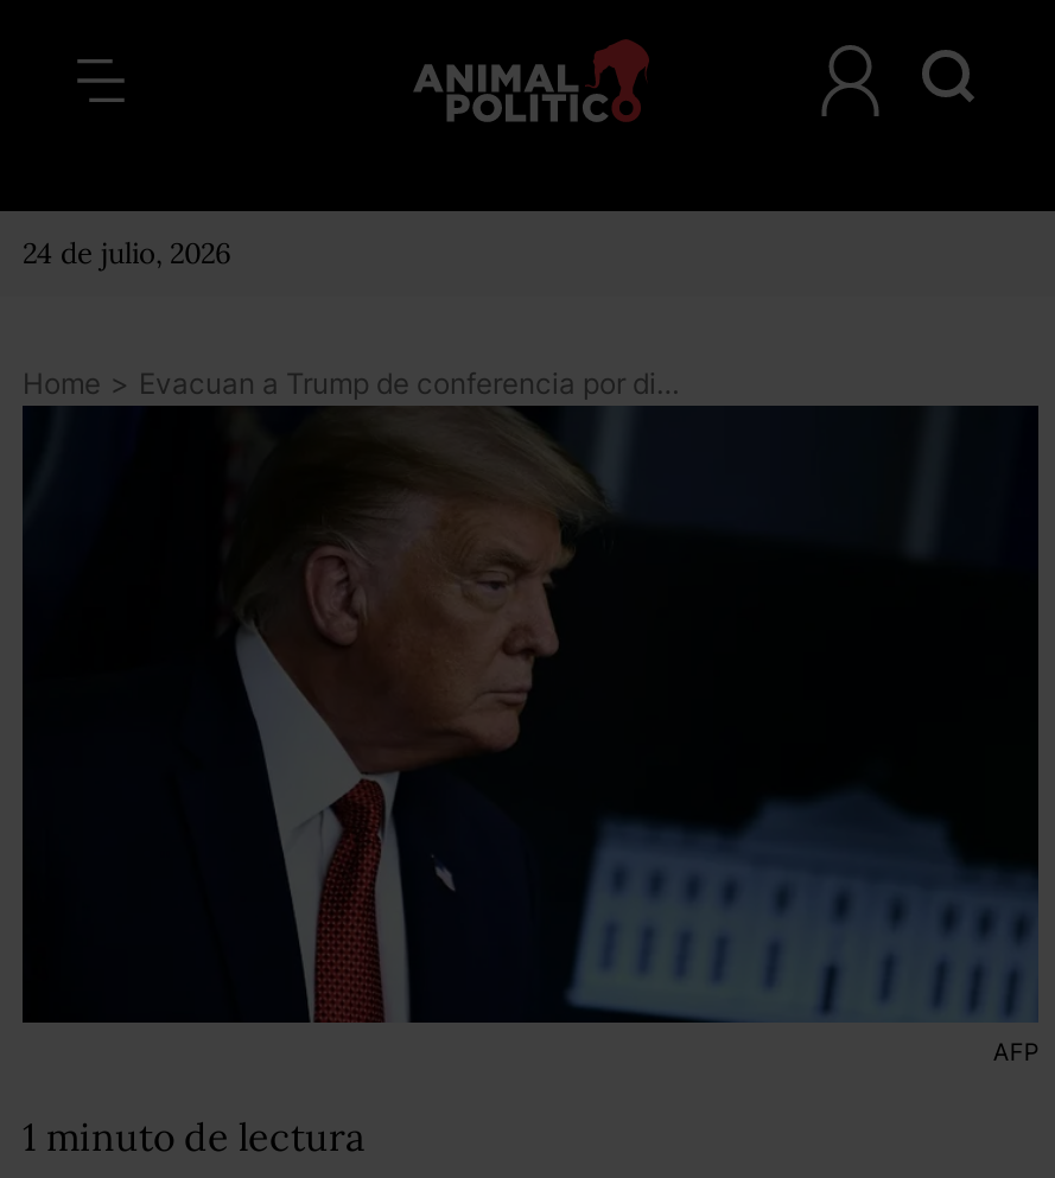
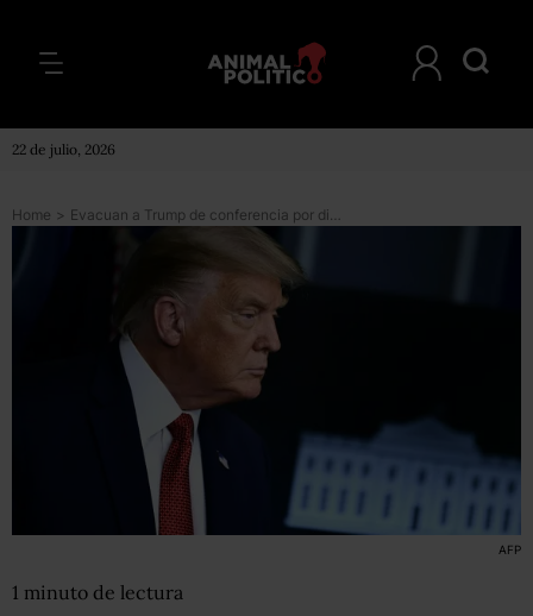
- 24 de julio, 2026
+ 22 de julio, 2026
